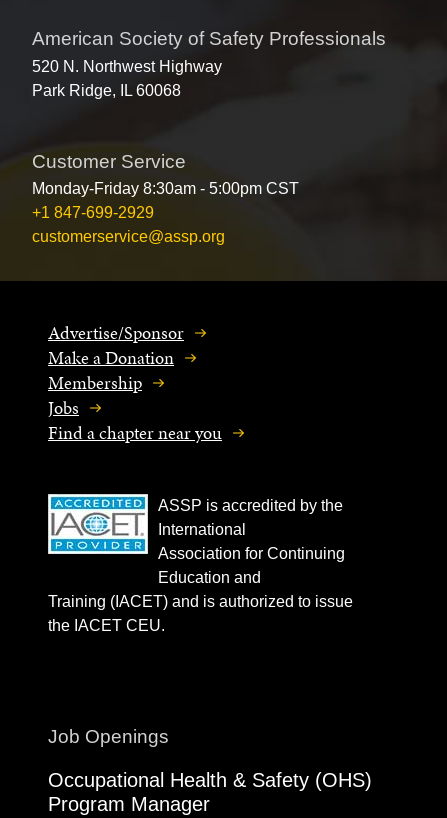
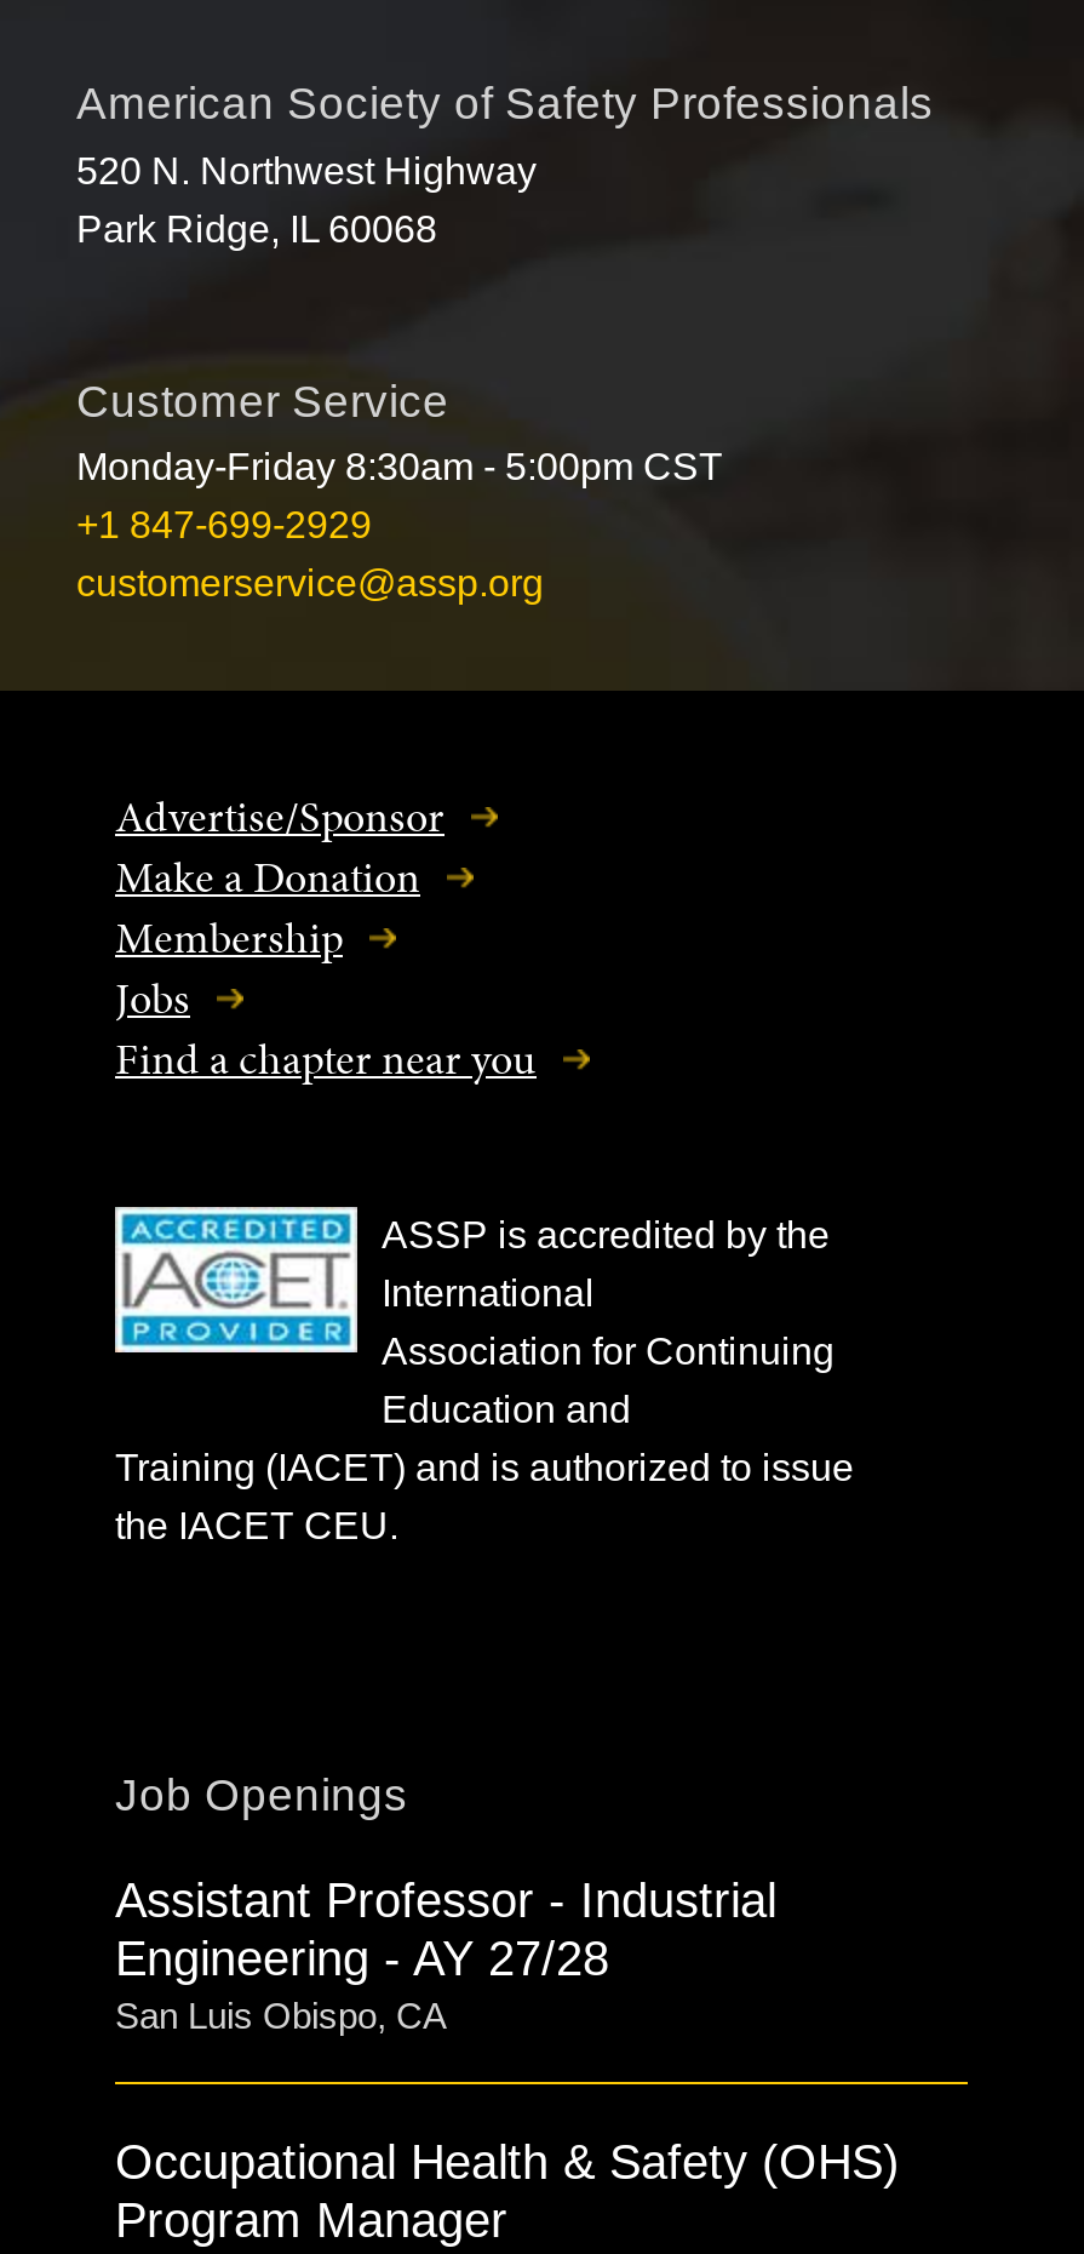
+ Assistant Professor - Industrial
+ Engineering - AY 27/28
+ San Luis Obispo, CA
